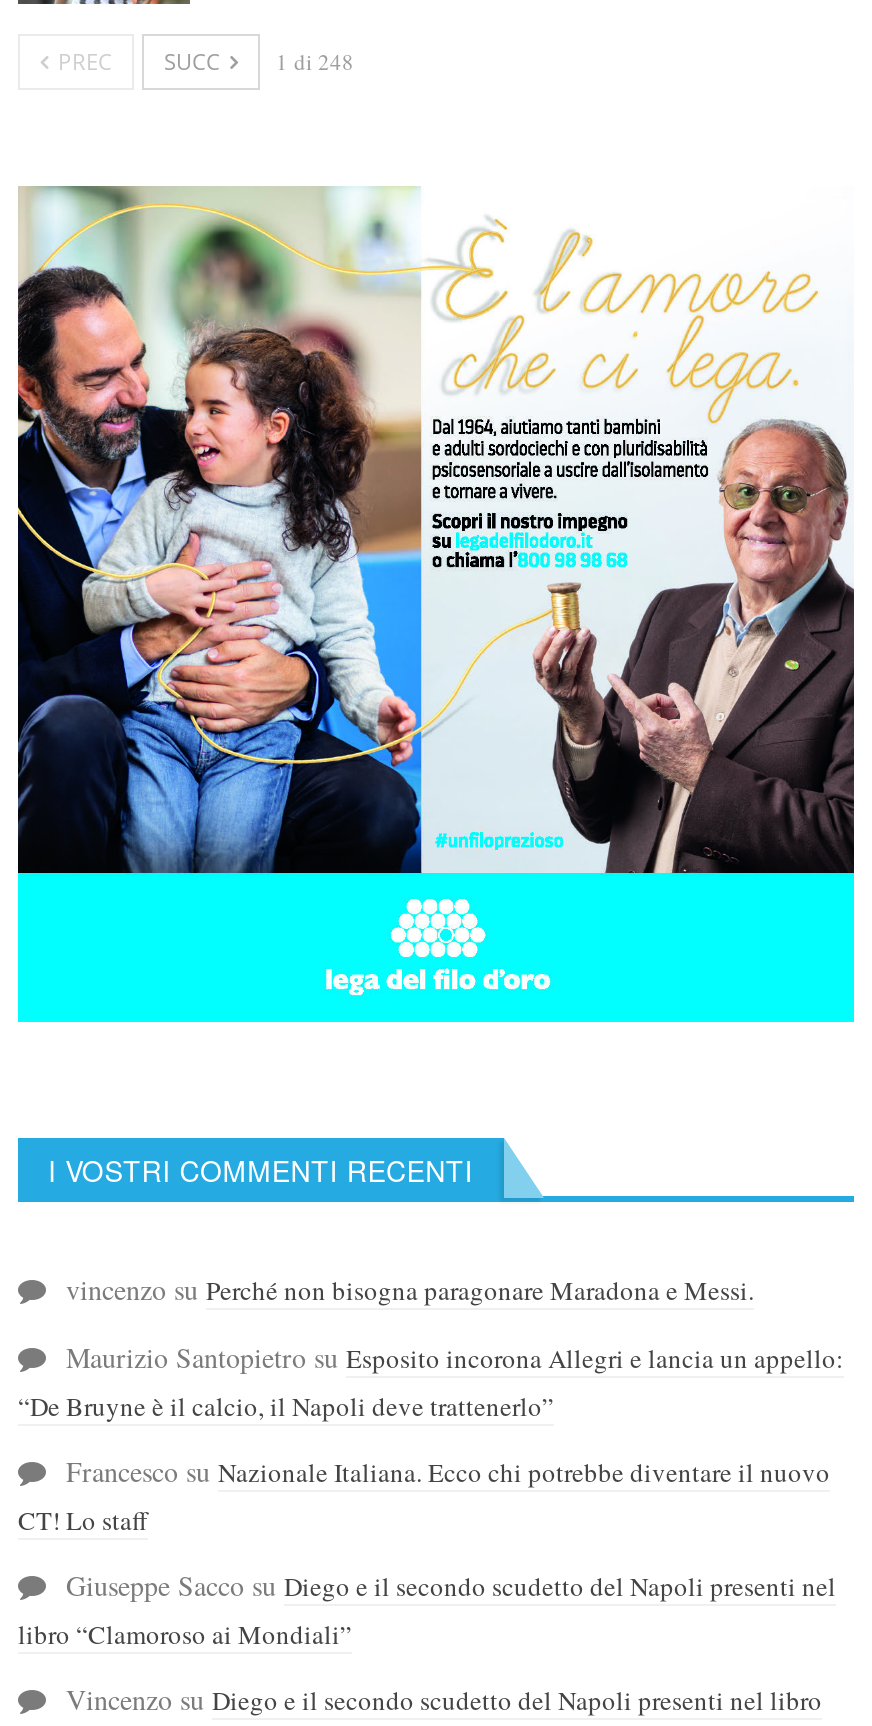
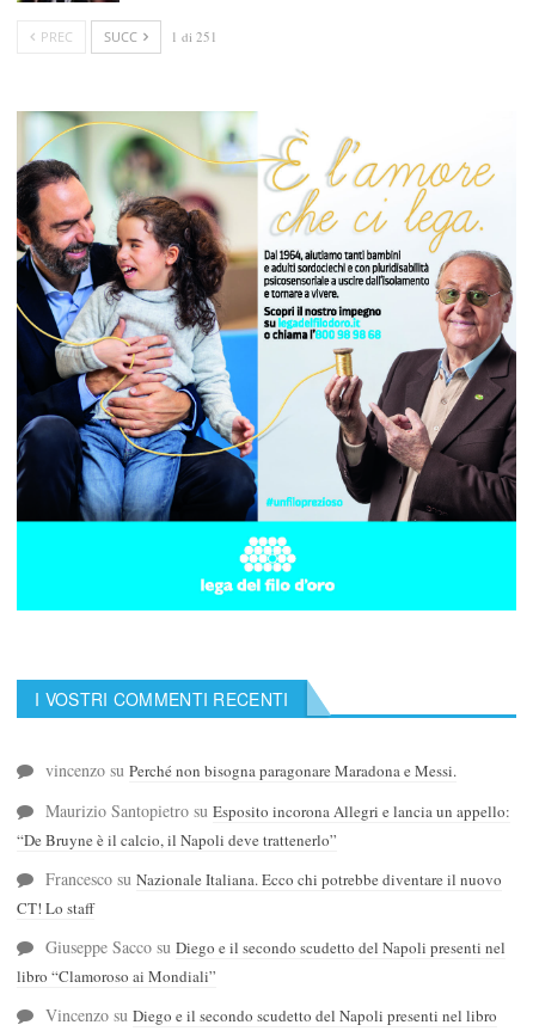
- PREC SUCC 1 di 248
+ PREC SUCC 1 di 251
